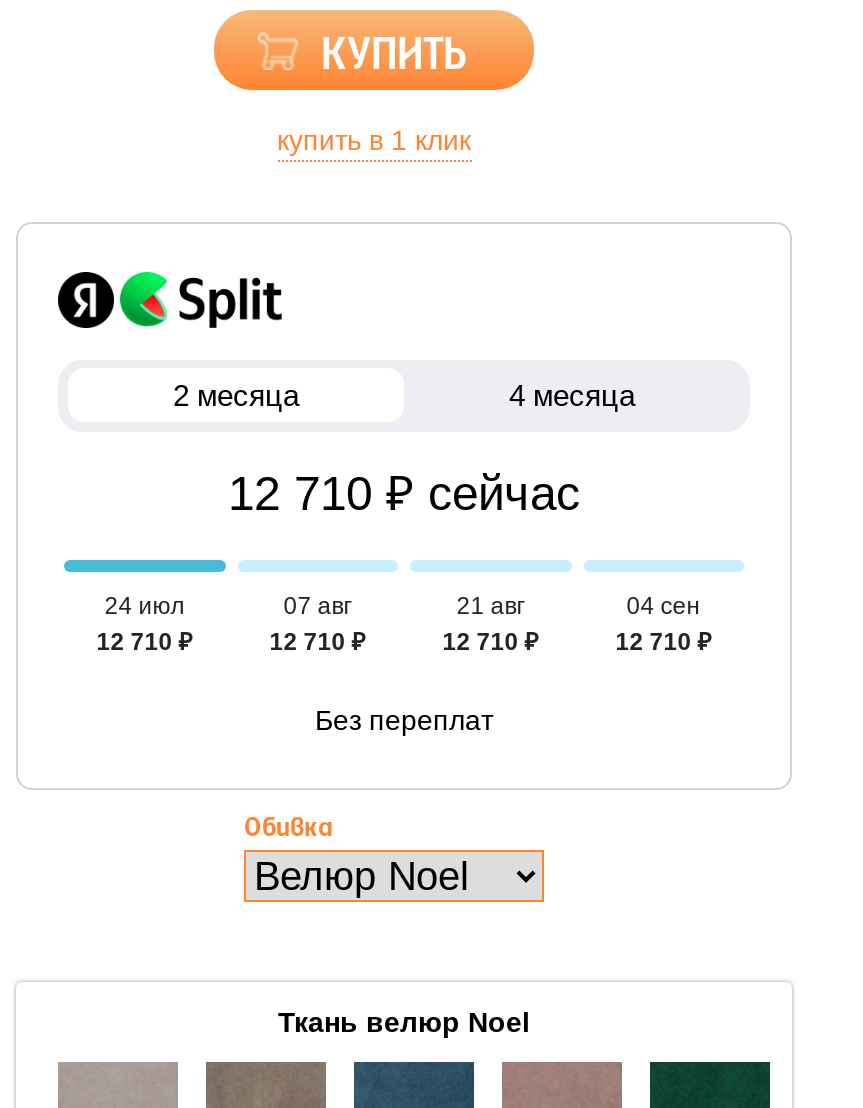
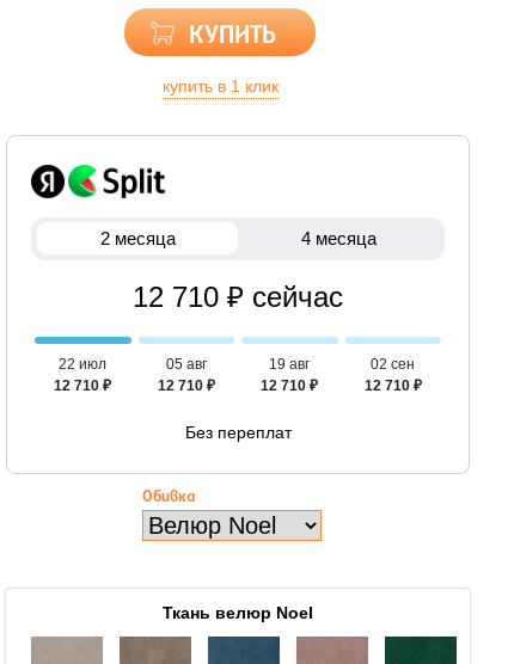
- 24 июл
+ 22 июл

- 07 авг
+ 05 авг

- 21 авг
+ 19 авг

- 04 сен
+ 02 сен
